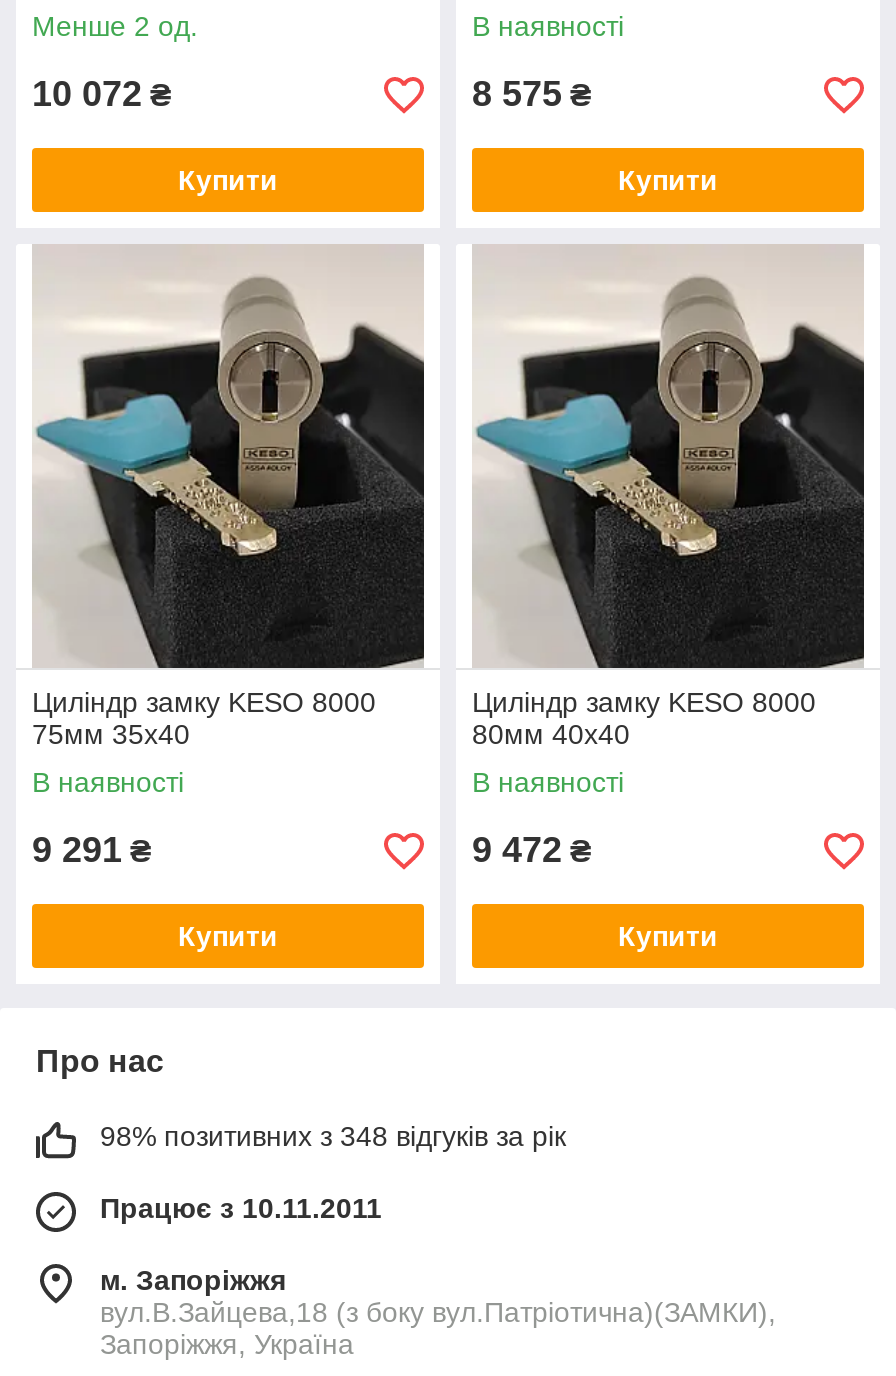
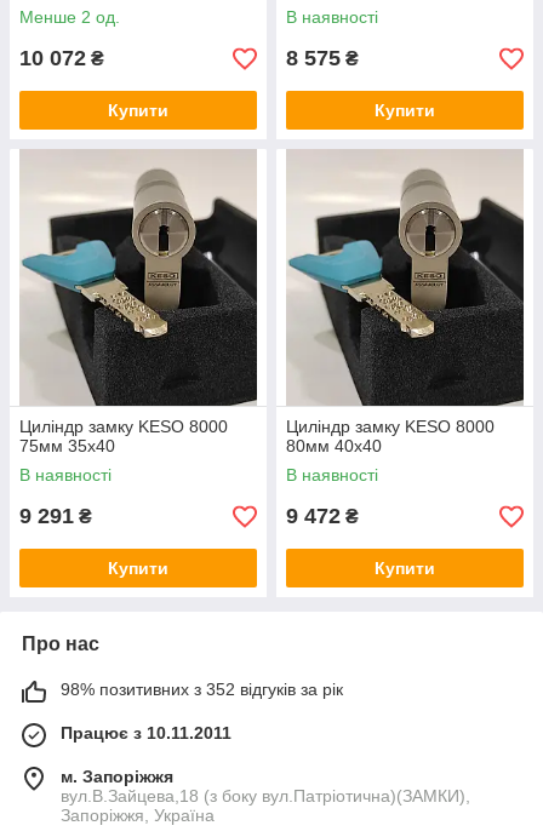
- 98% позитивних з 348 відгуків за рік
+ 98% позитивних з 352 відгуків за рік
